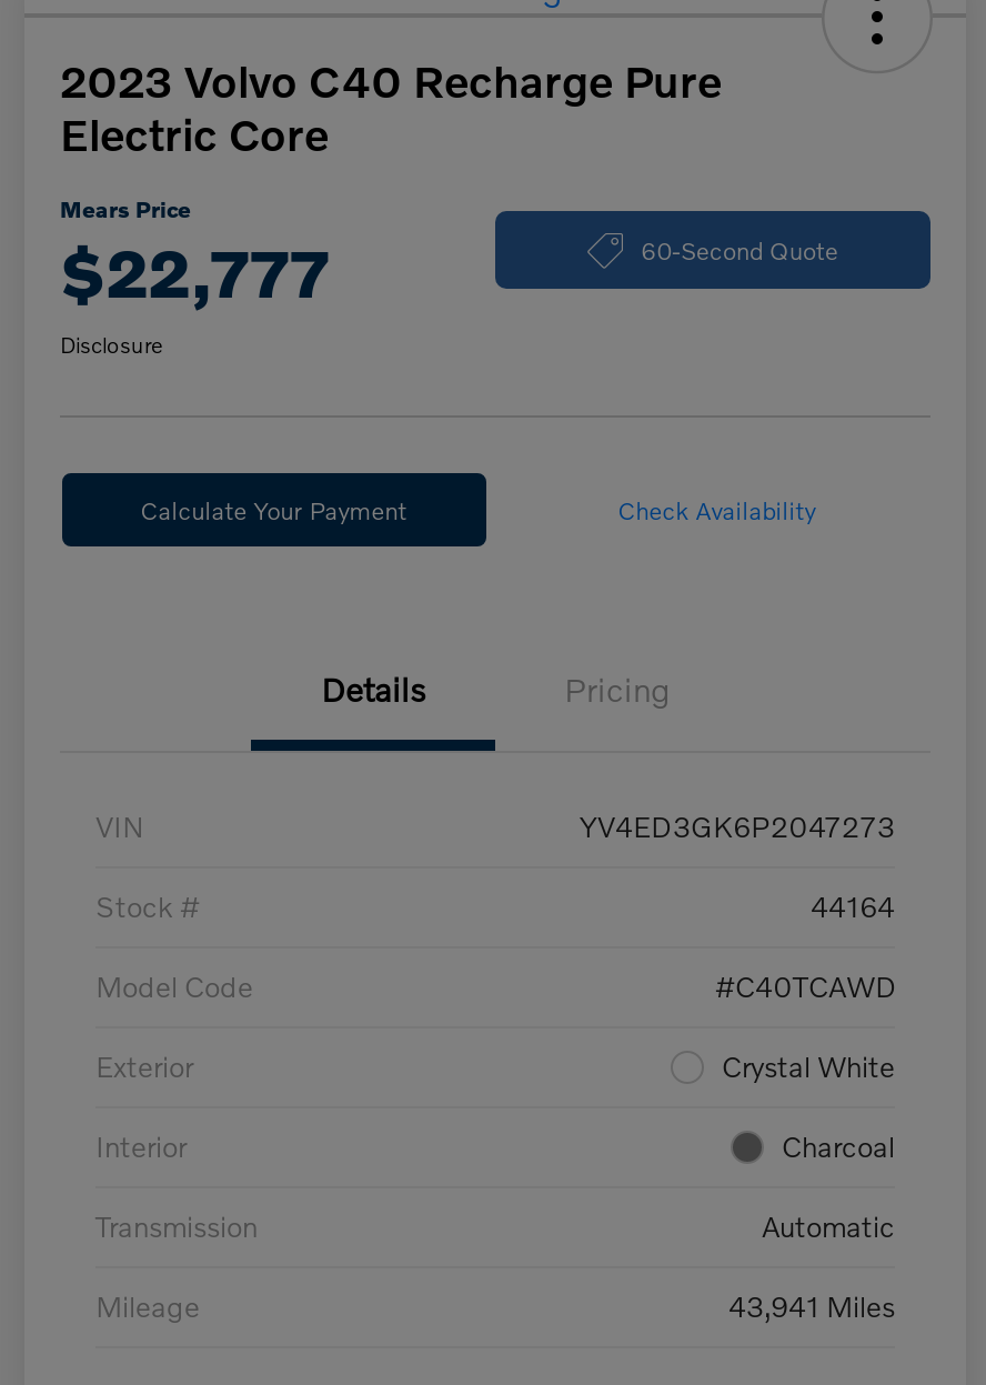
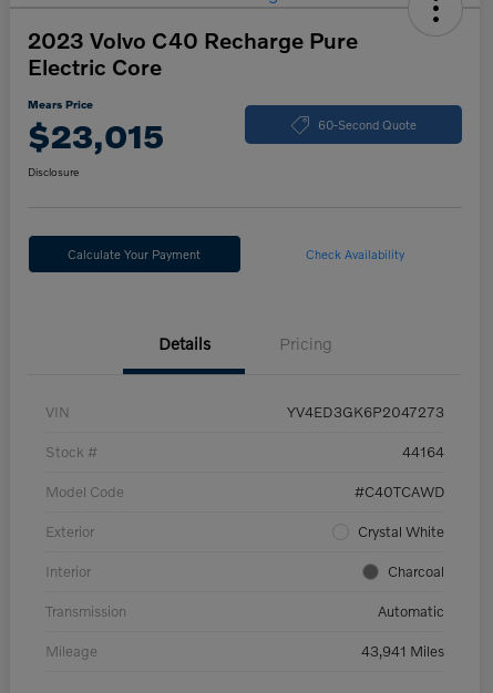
- $22,777
+ $23,015
